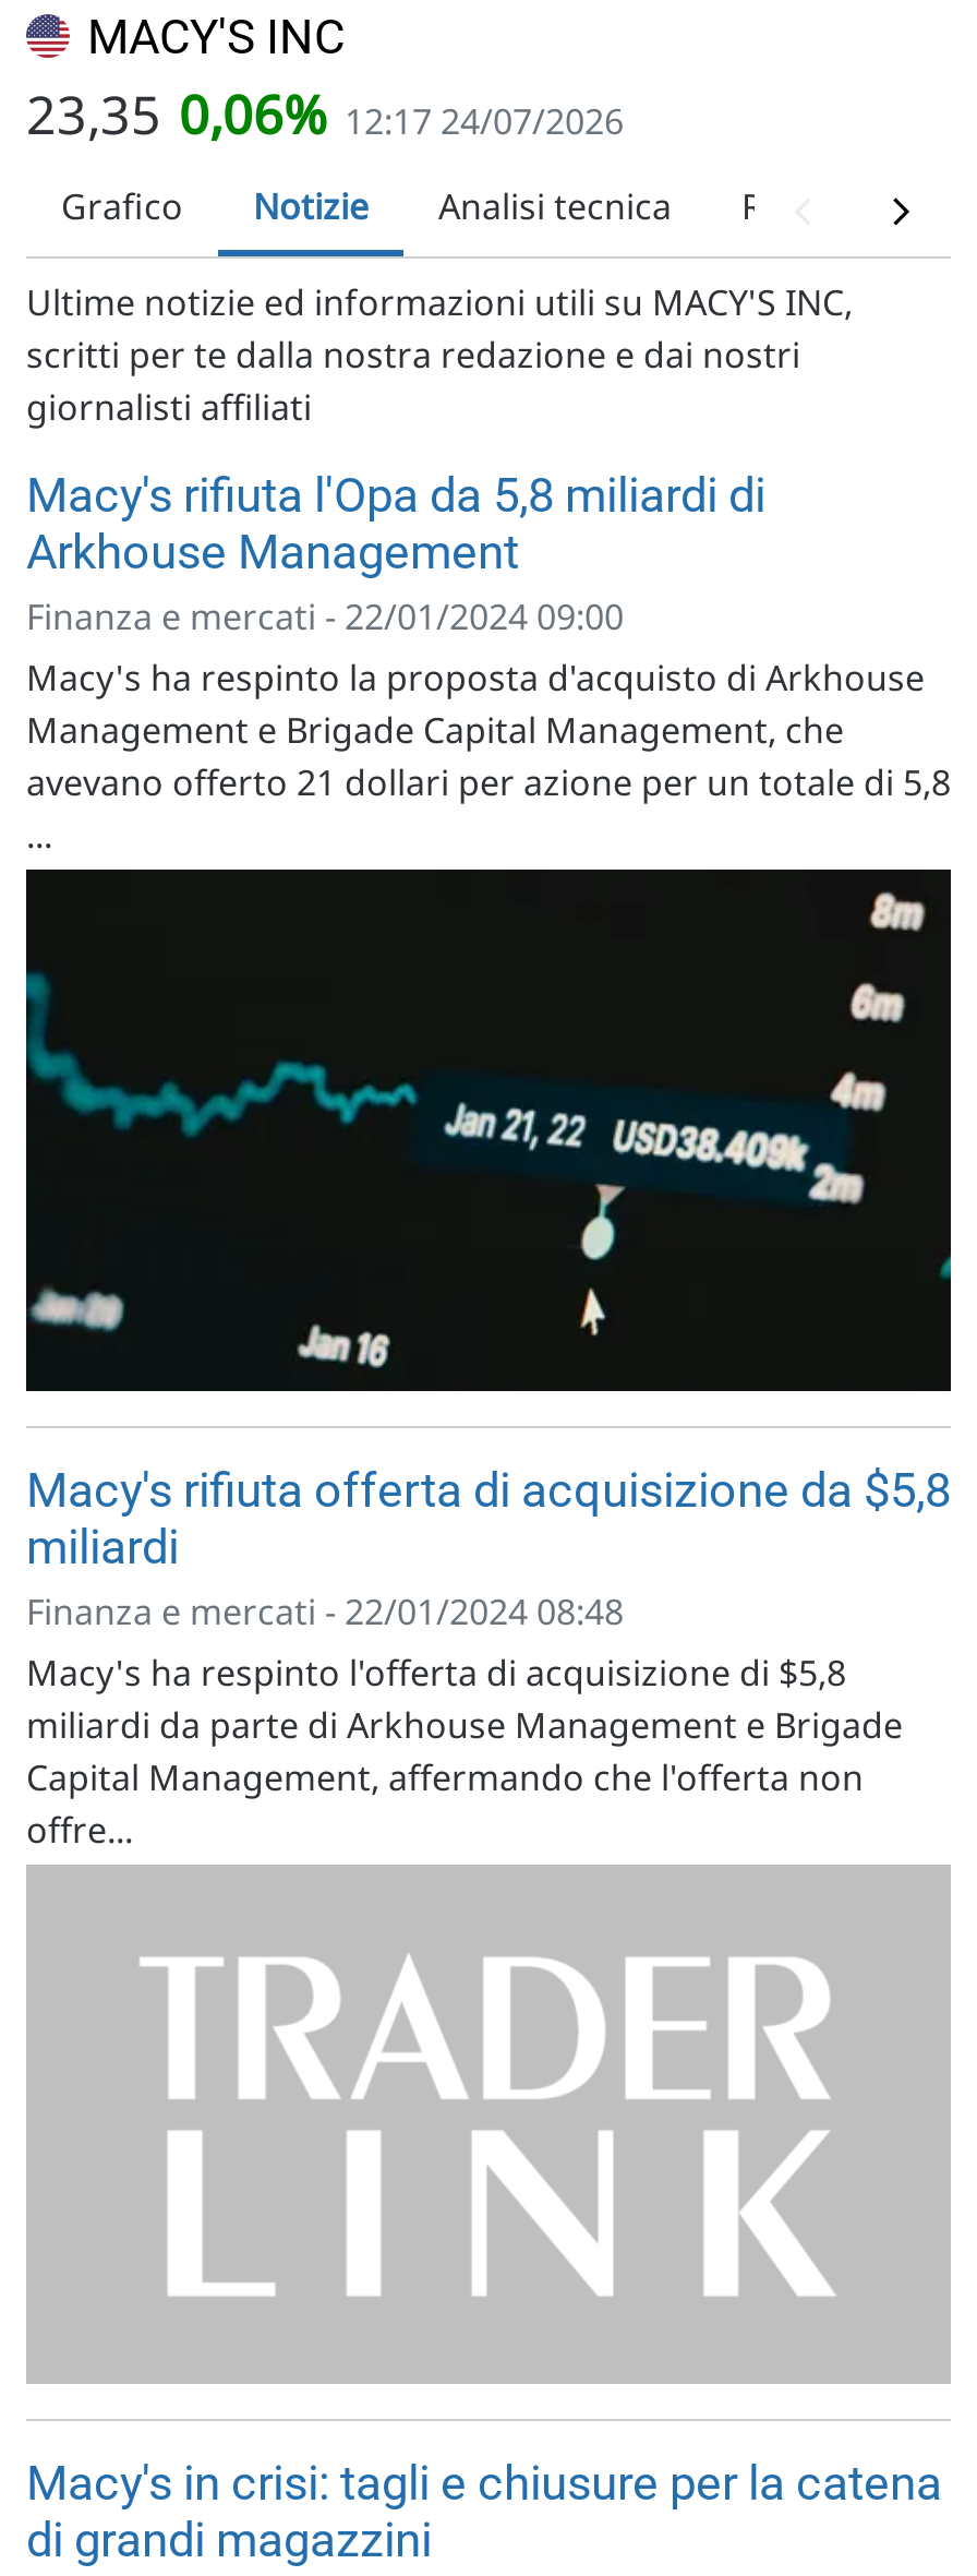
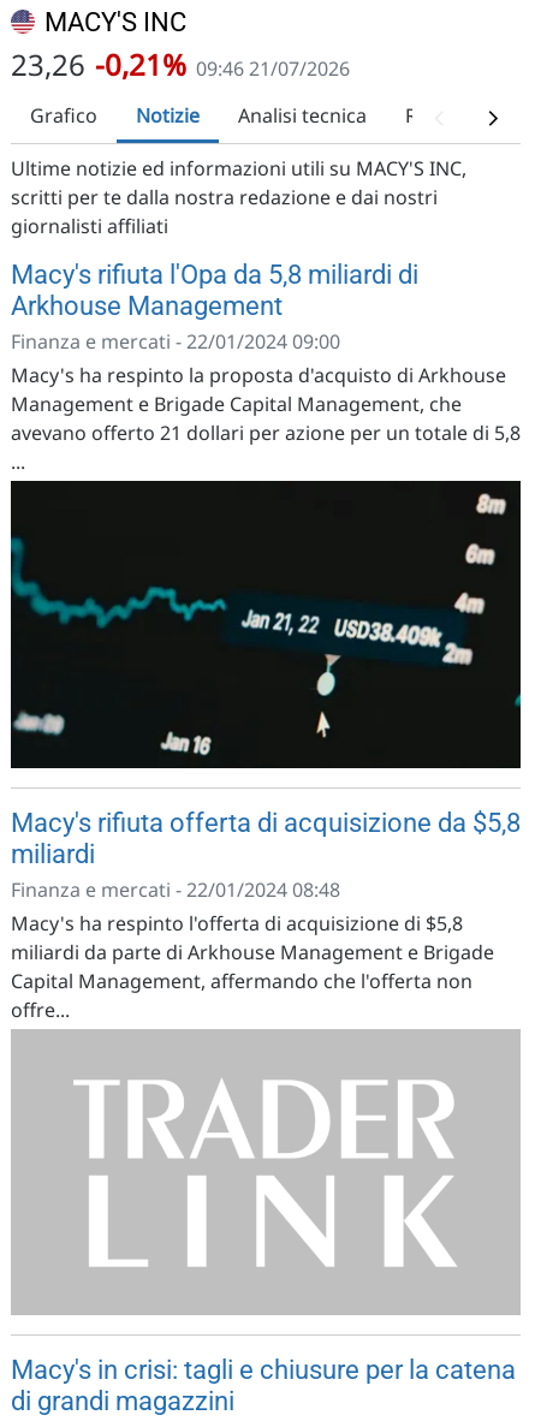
- 23,35 0,06% 12:17 24/07/2026
+ 23,26 -0,21% 09:46 21/07/2026
